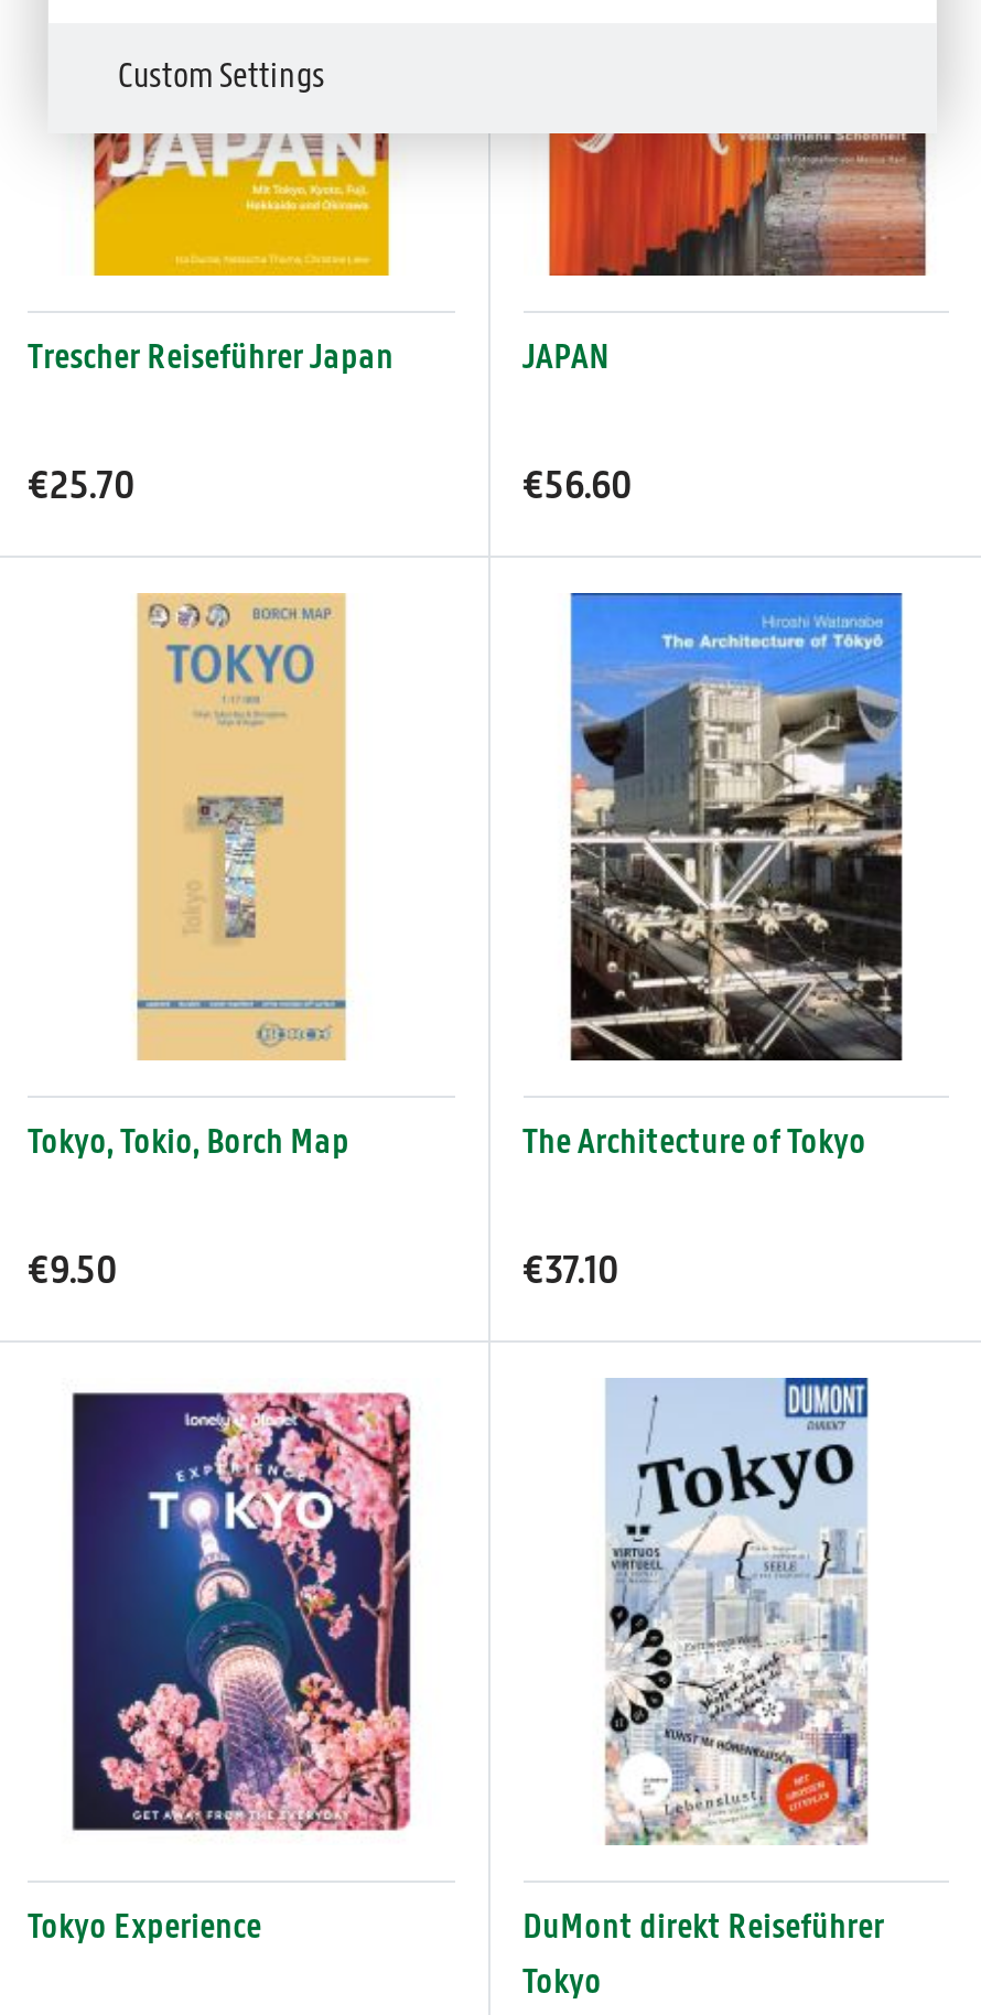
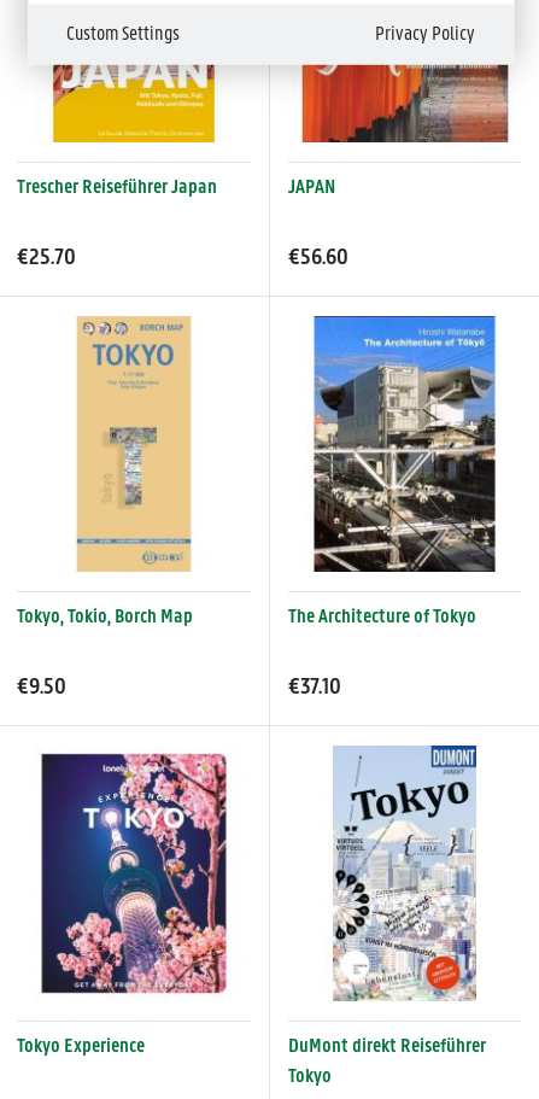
+ Privacy Policy
